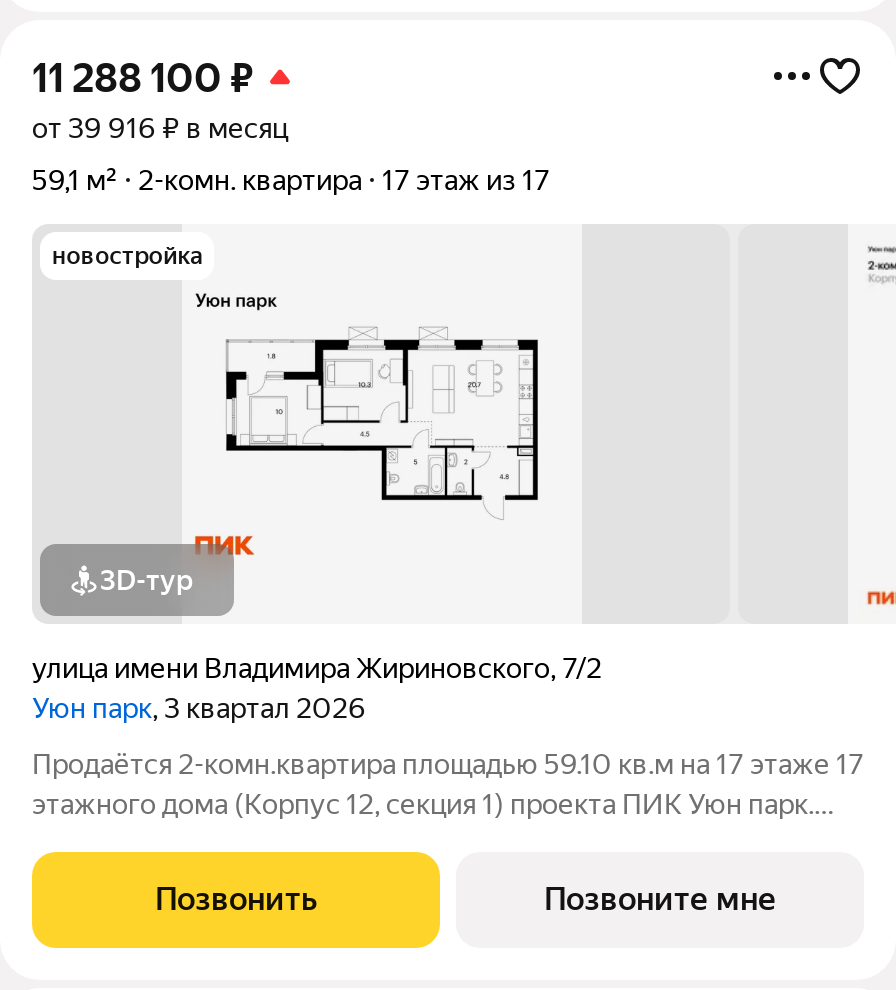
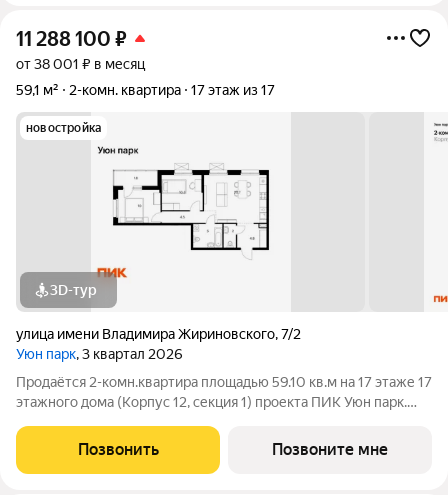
- от 39 916 ₽ в месяц
+ от 38 001 ₽ в месяц
